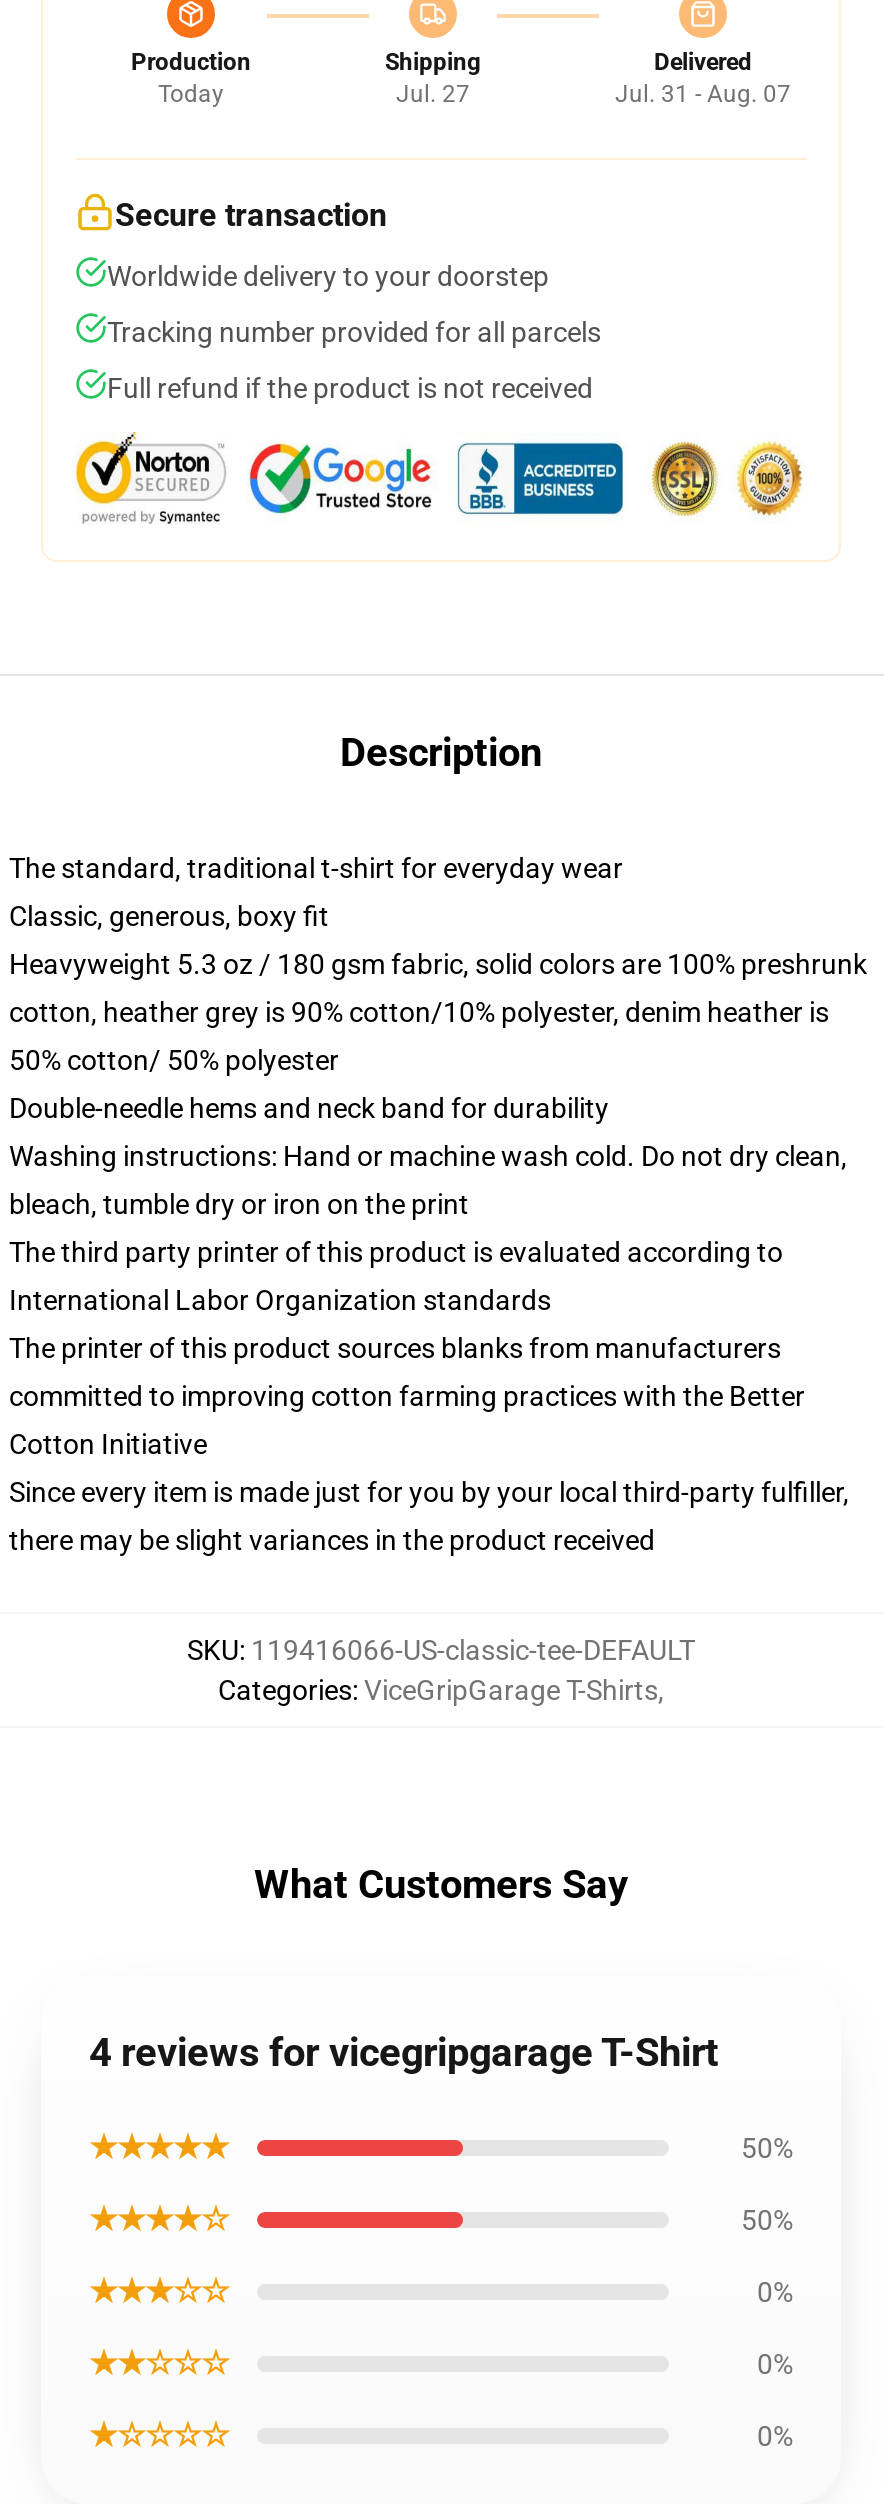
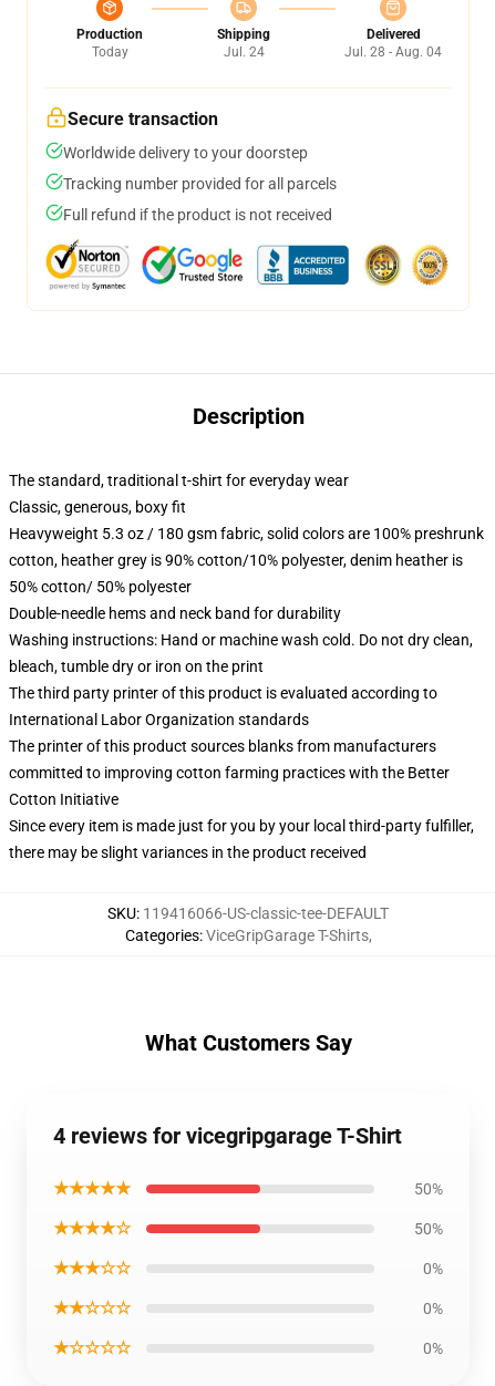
- Jul. 27
+ Jul. 24

- Jul. 31 - Aug. 07
+ Jul. 28 - Aug. 04
